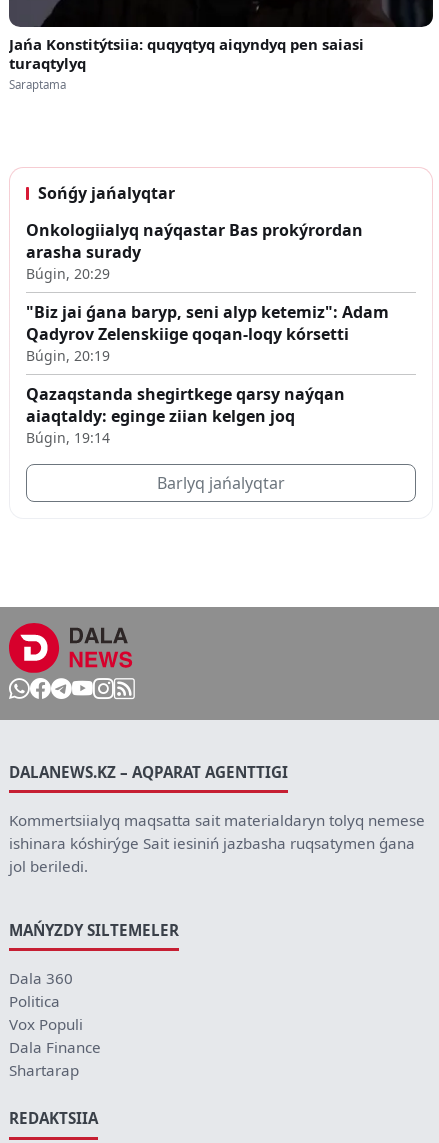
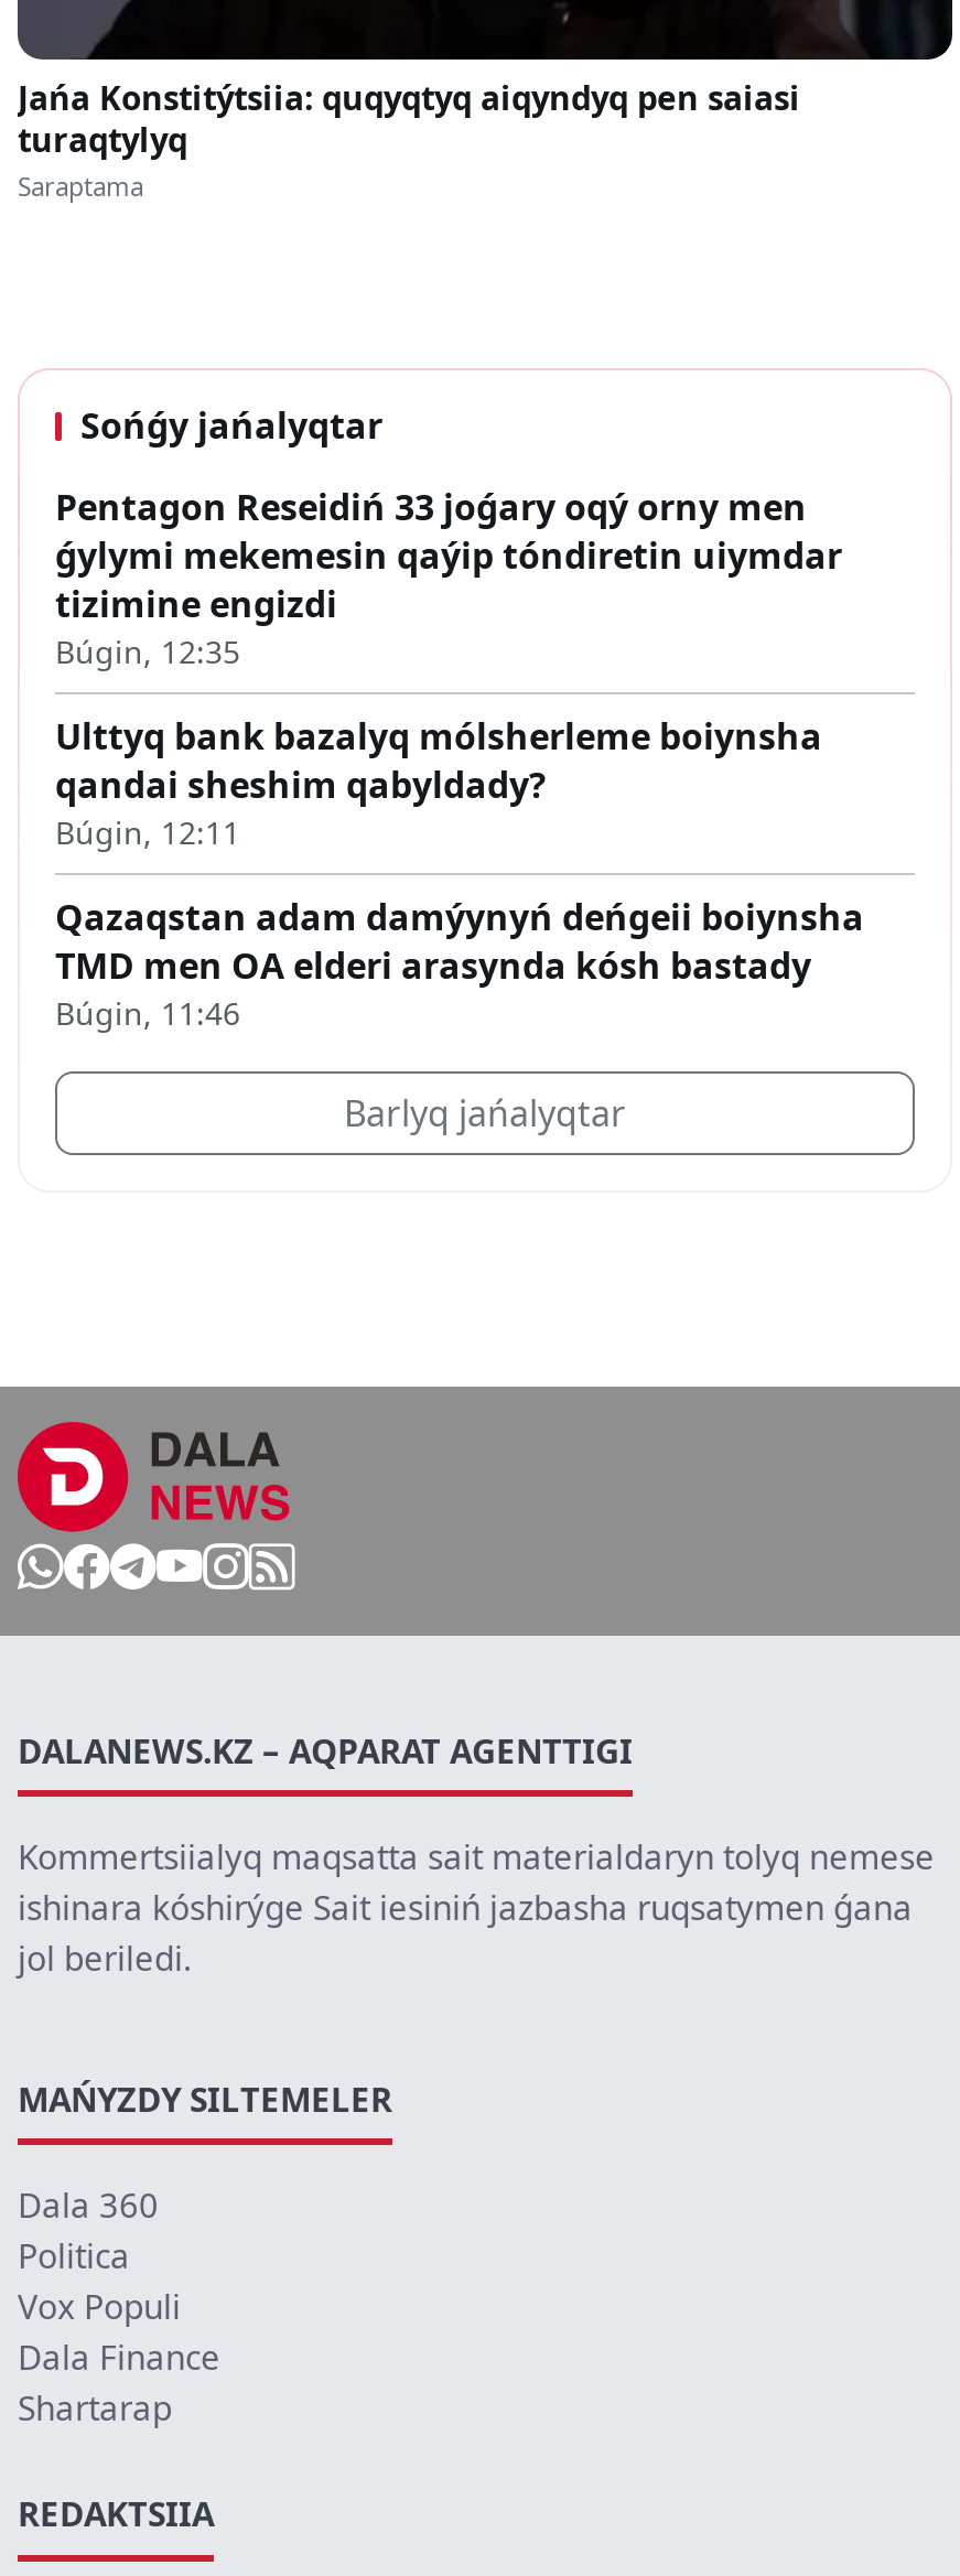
- Onkologiialyq naýqastar Bas prokýrordan
- arasha surady
- Búgin, 20:29
+ Pentagon Reseidiń 33 joǵary oqý orny men
+ ǵylymi mekemesin qaýip tóndiretin uiymdar
+ tizimine engizdi
+ Búgin, 12:35

- "Biz jai ǵana baryp, seni alyp ketemiz": Adam
- Qadyrov Zelenskiige qoqan-loqy kórsetti
- Búgin, 20:19
+ Ulttyq bank bazalyq mólsherleme boiynsha
+ qandai sheshim qabyldady?
+ Búgin, 12:11

- Qazaqstanda shegirtkege qarsy naýqan
- aiaqtaldy: eginge ziian kelgen joq
- Búgin, 19:14
+ Qazaqstan adam damýynyń deńgeii boiynsha
+ TMD men OA elderi arasynda kósh bastady
+ Búgin, 11:46
